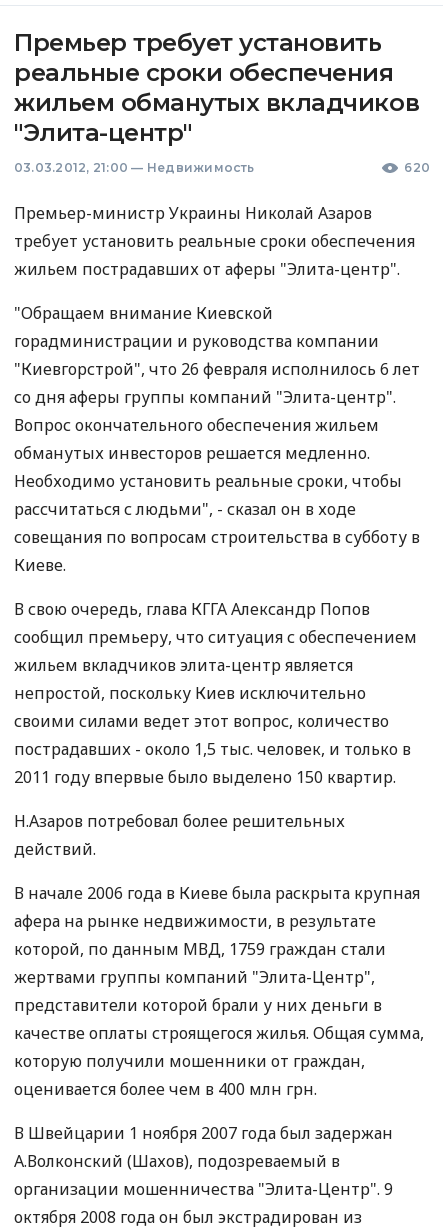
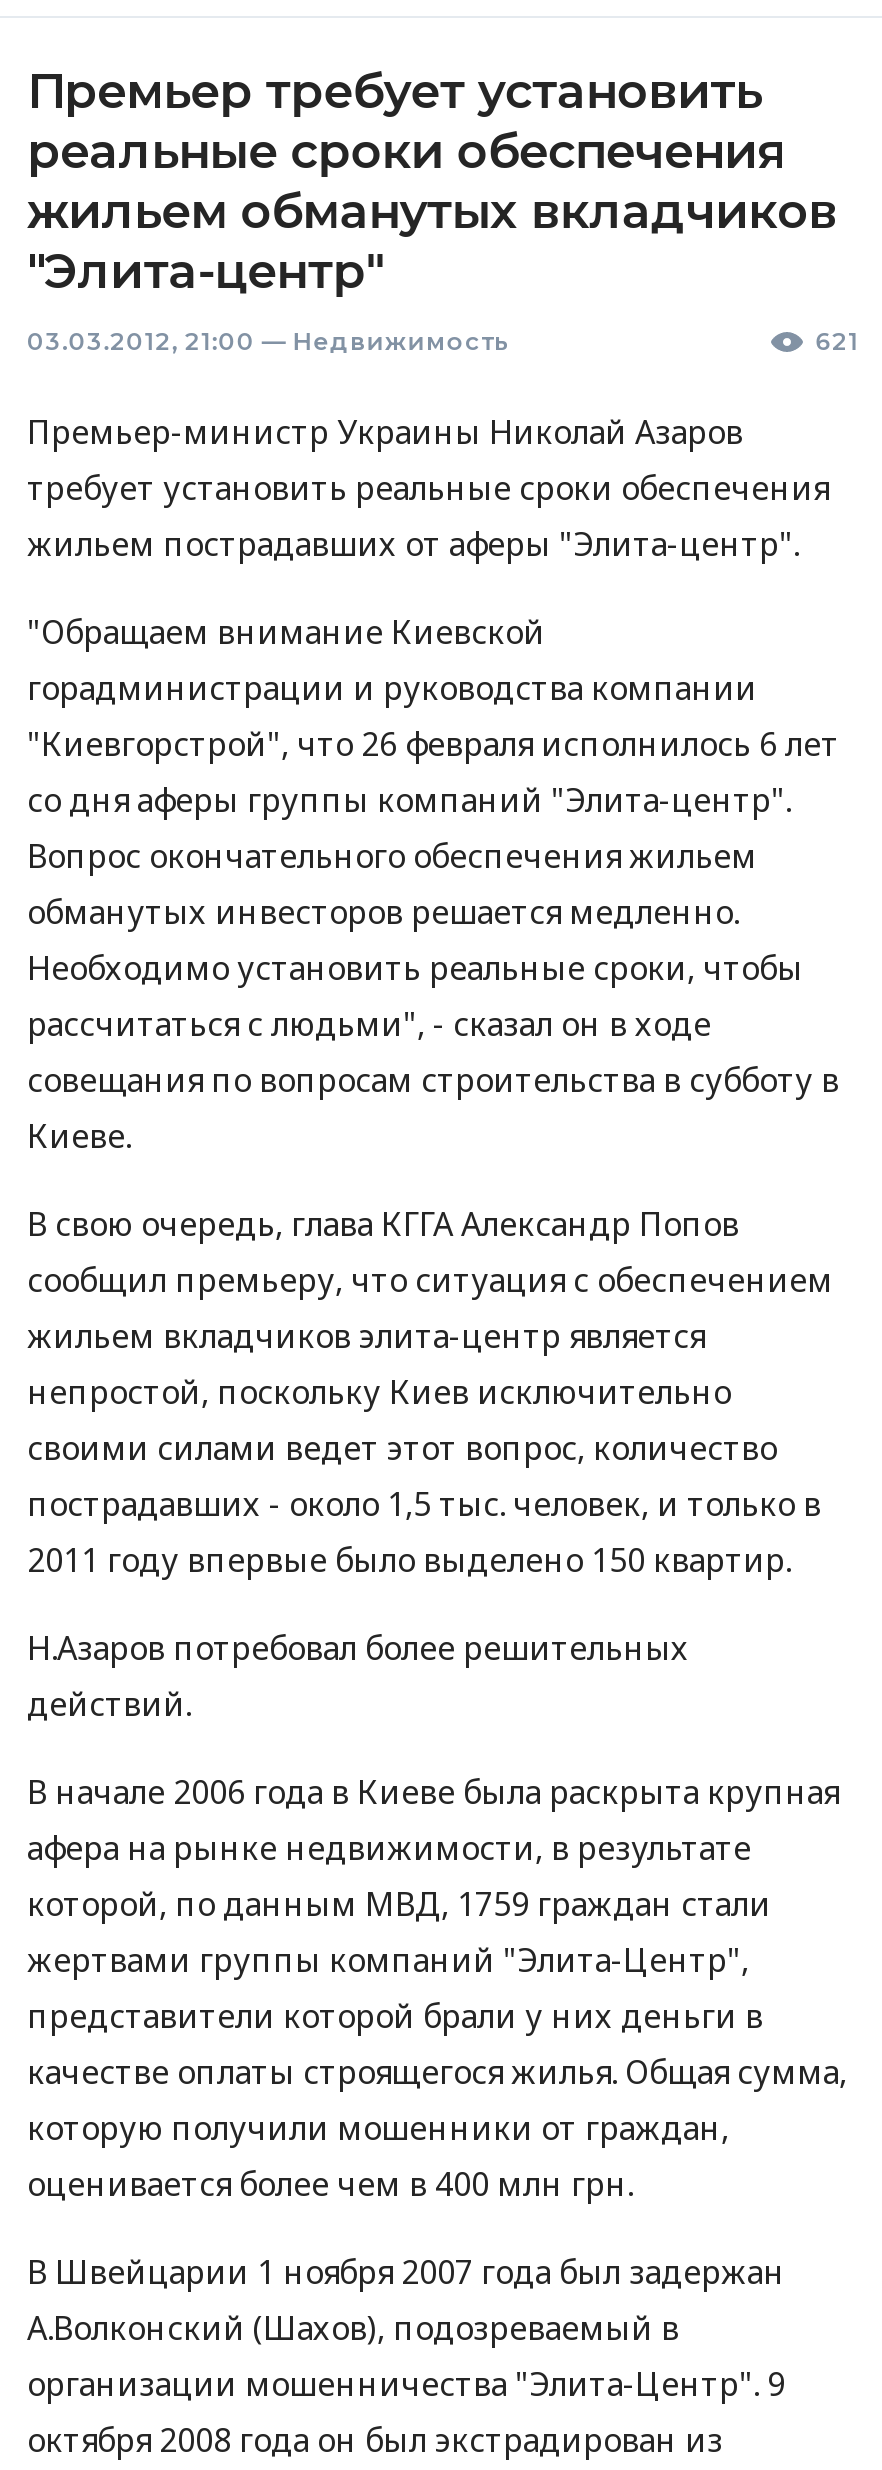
- 620
+ 621
